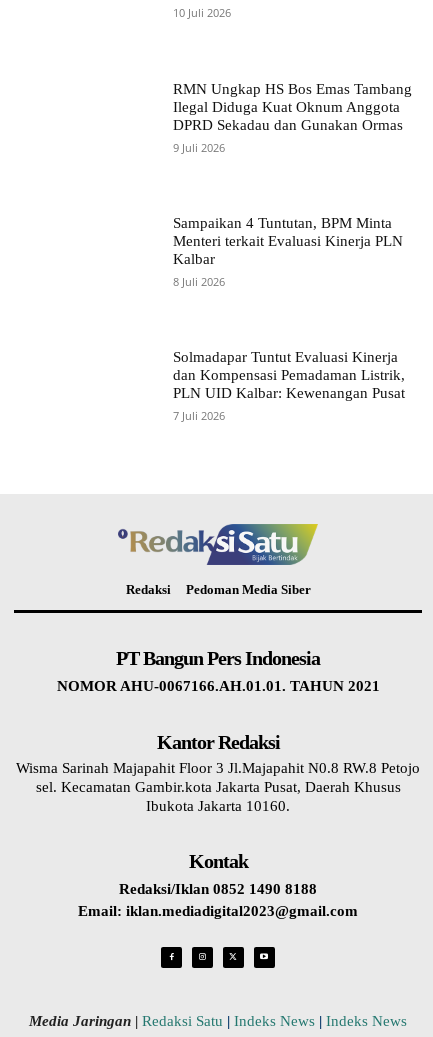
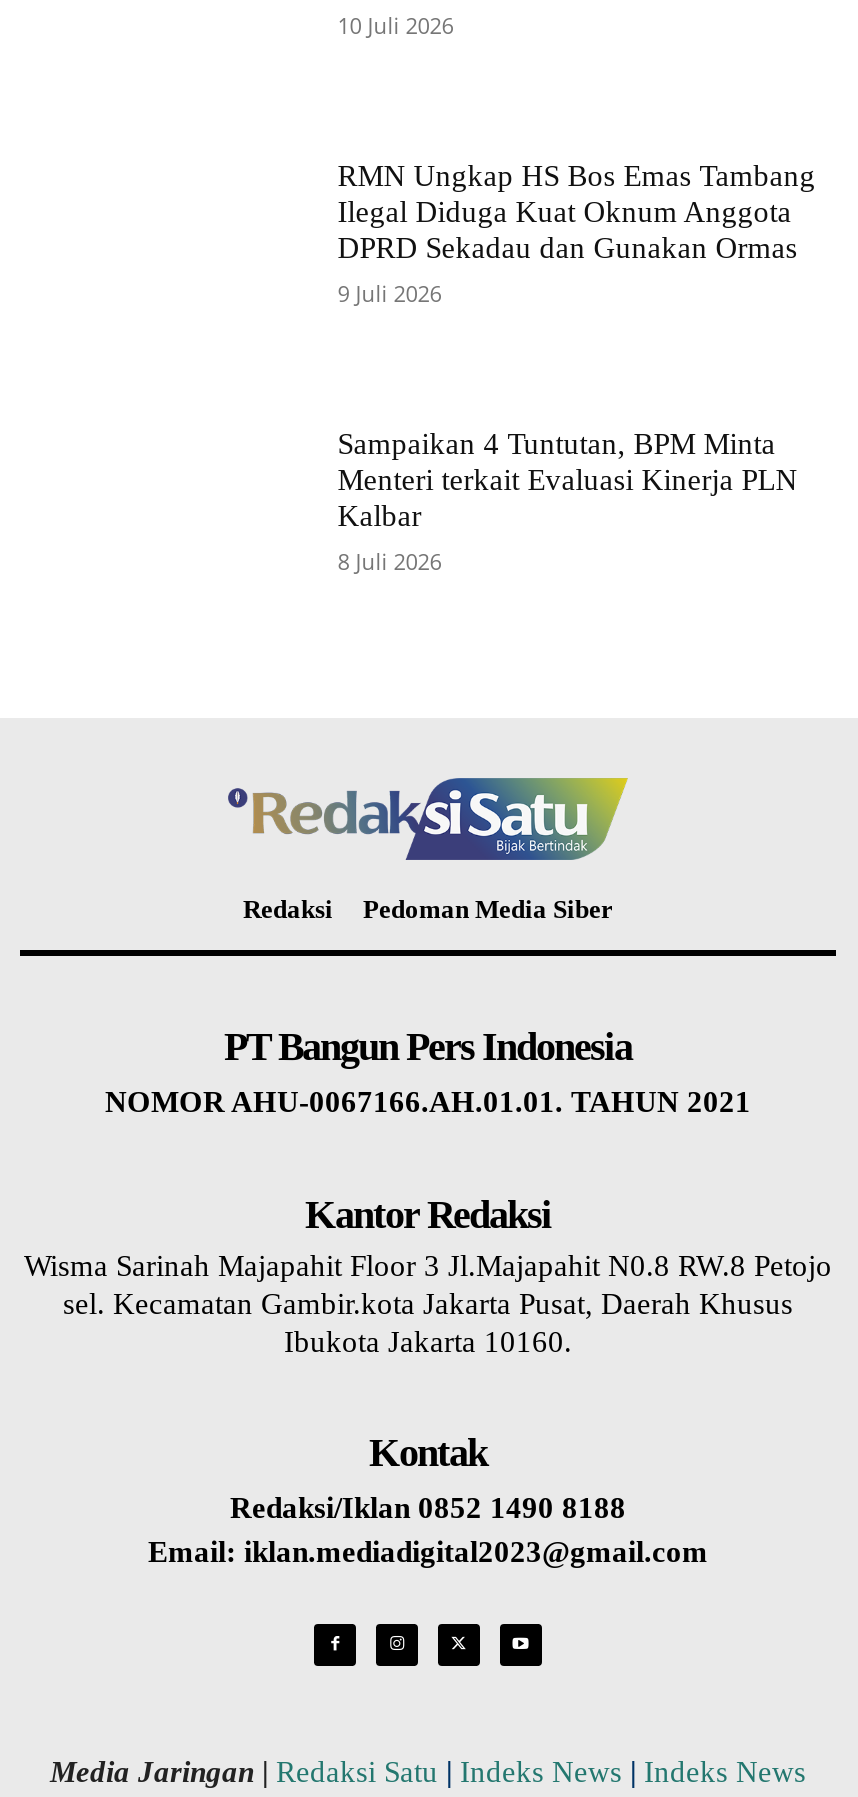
- Solmadapar Tuntut Evaluasi Kinerja
- dan Kompensasi Pemadaman Listrik,
- PLN UID Kalbar: Kewenangan Pusat
- 7 Juli 2026
